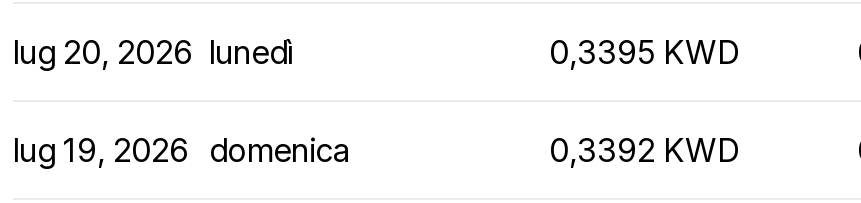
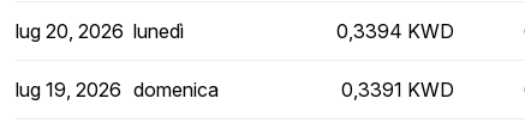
- 0,3395 KWD
+ 0,3394 KWD

- 0,3392 KWD
+ 0,3391 KWD
